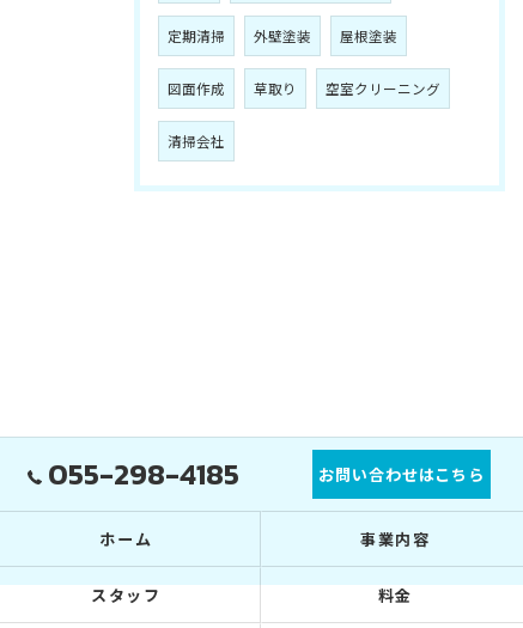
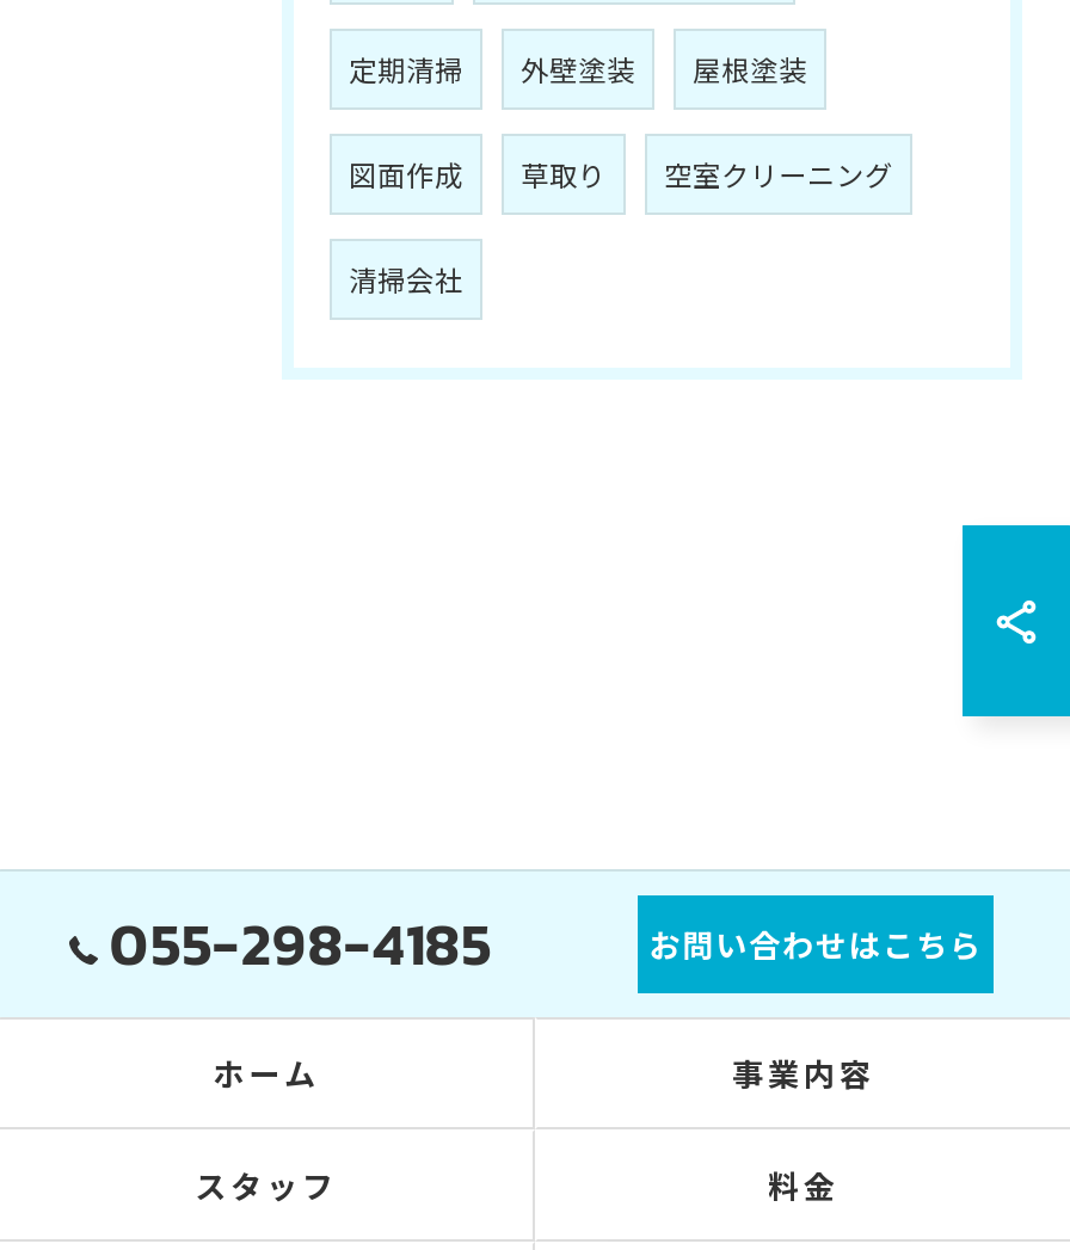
+ [image]
